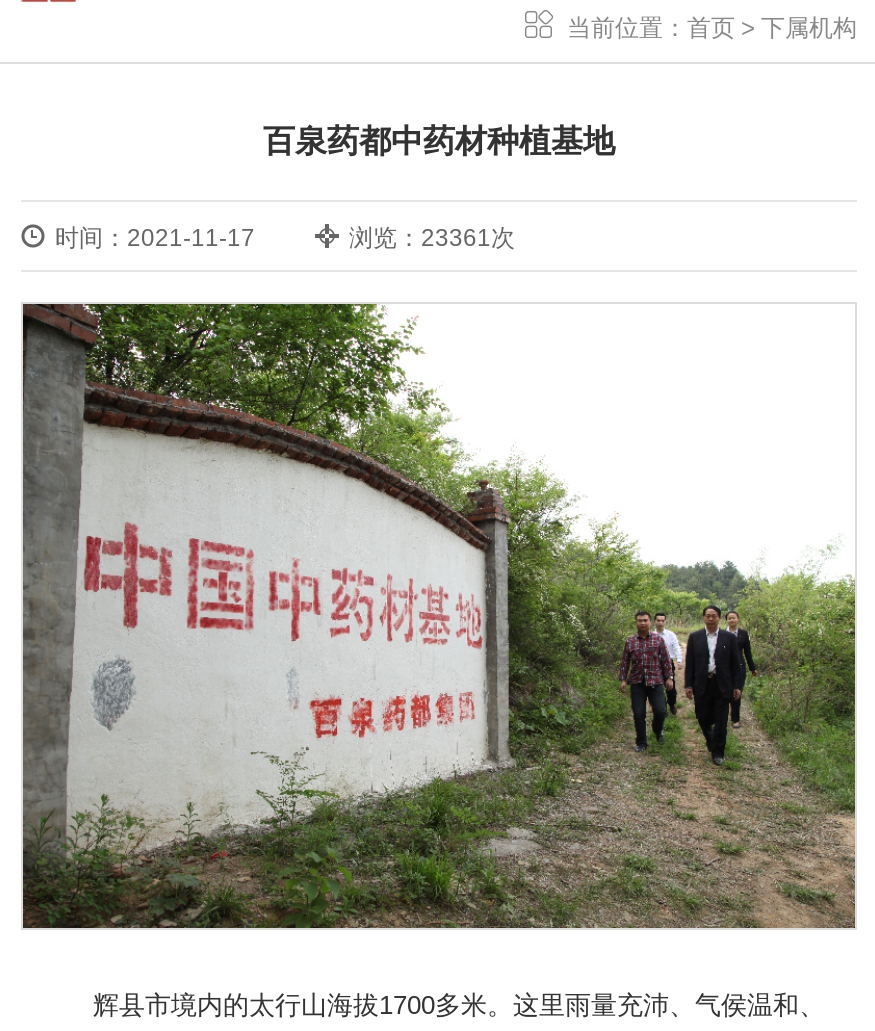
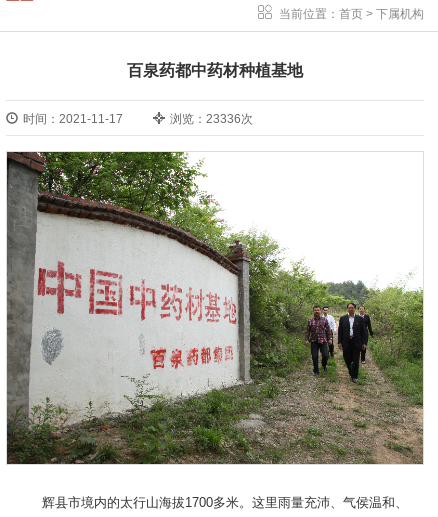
- 浏览：23361次
+ 浏览：23336次
